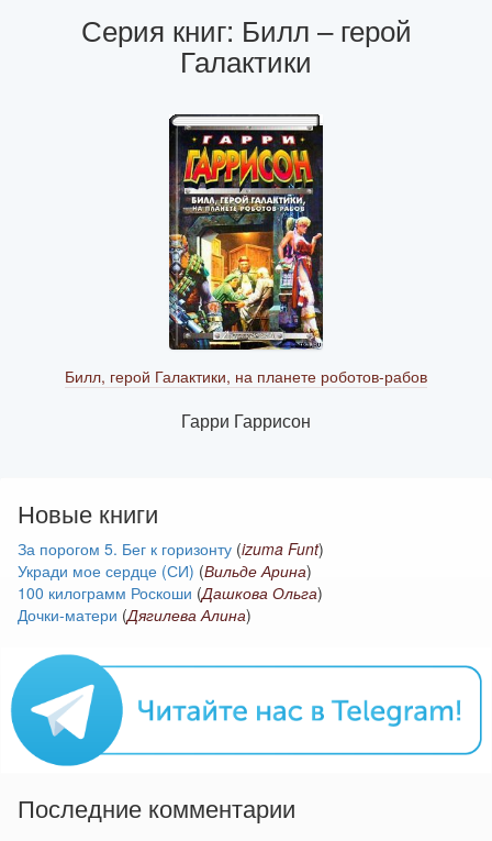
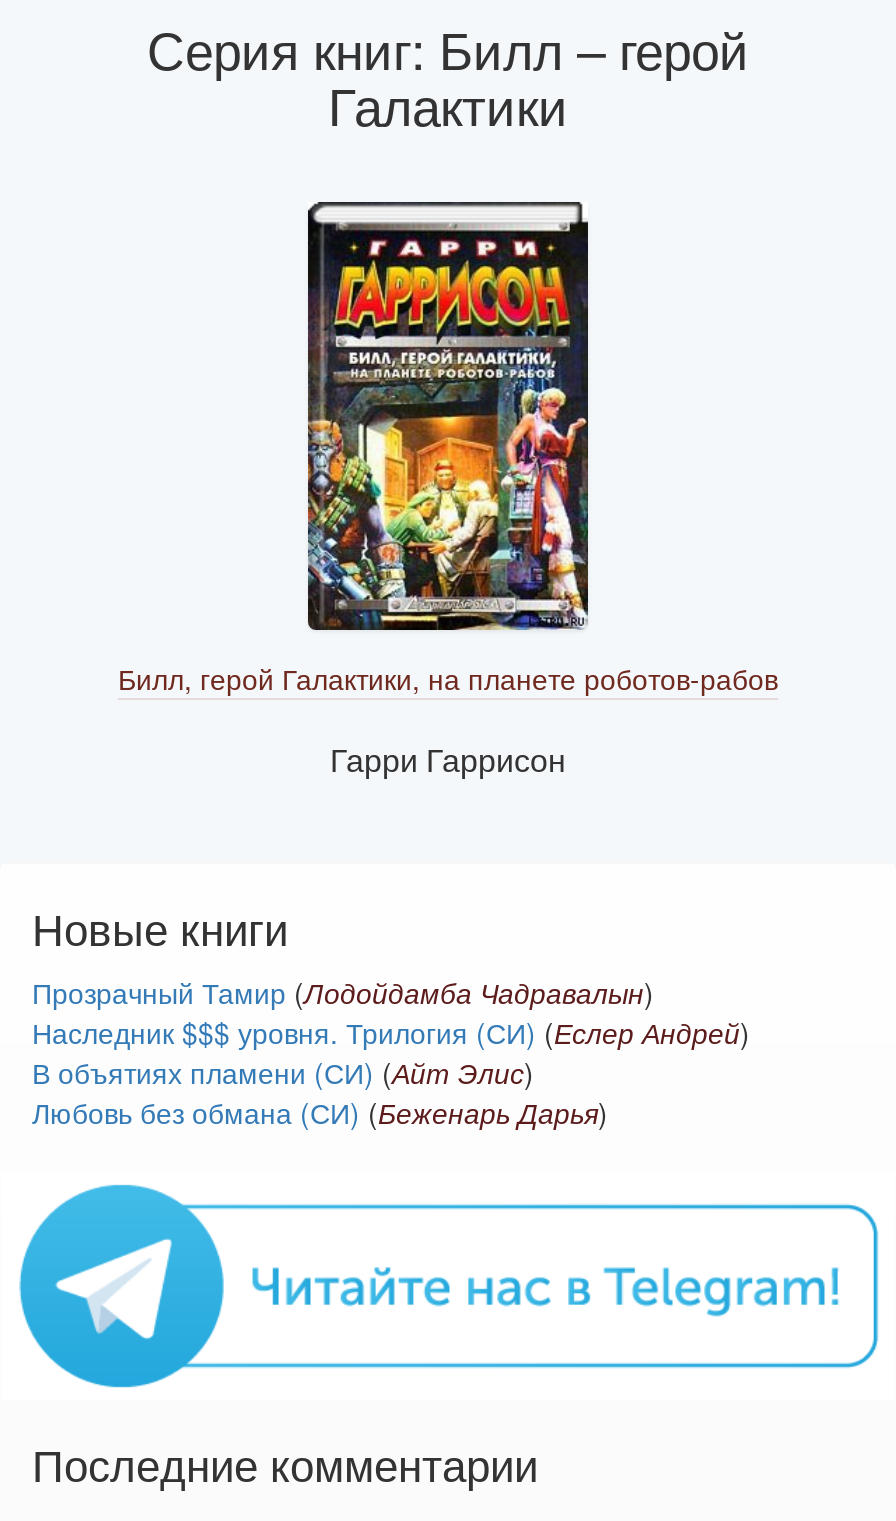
- За порогом 5. Бег к горизонту (izuma Funt)
- Укради мое сердце (СИ) (Вильде Арина)
- 100 килограмм Роскоши (Дашкова Ольга)
- Дочки-матери (Дягилева Алина)
+ Прозрачный Тамир (Лодойдамба Чадравалын)
+ Наследник $$$ уровня. Трилогия (СИ) (Еслер Андрей)
+ В объятиях пламени (СИ) (Айт Элис)
+ Любовь без обмана (СИ) (Беженарь Дарья)
